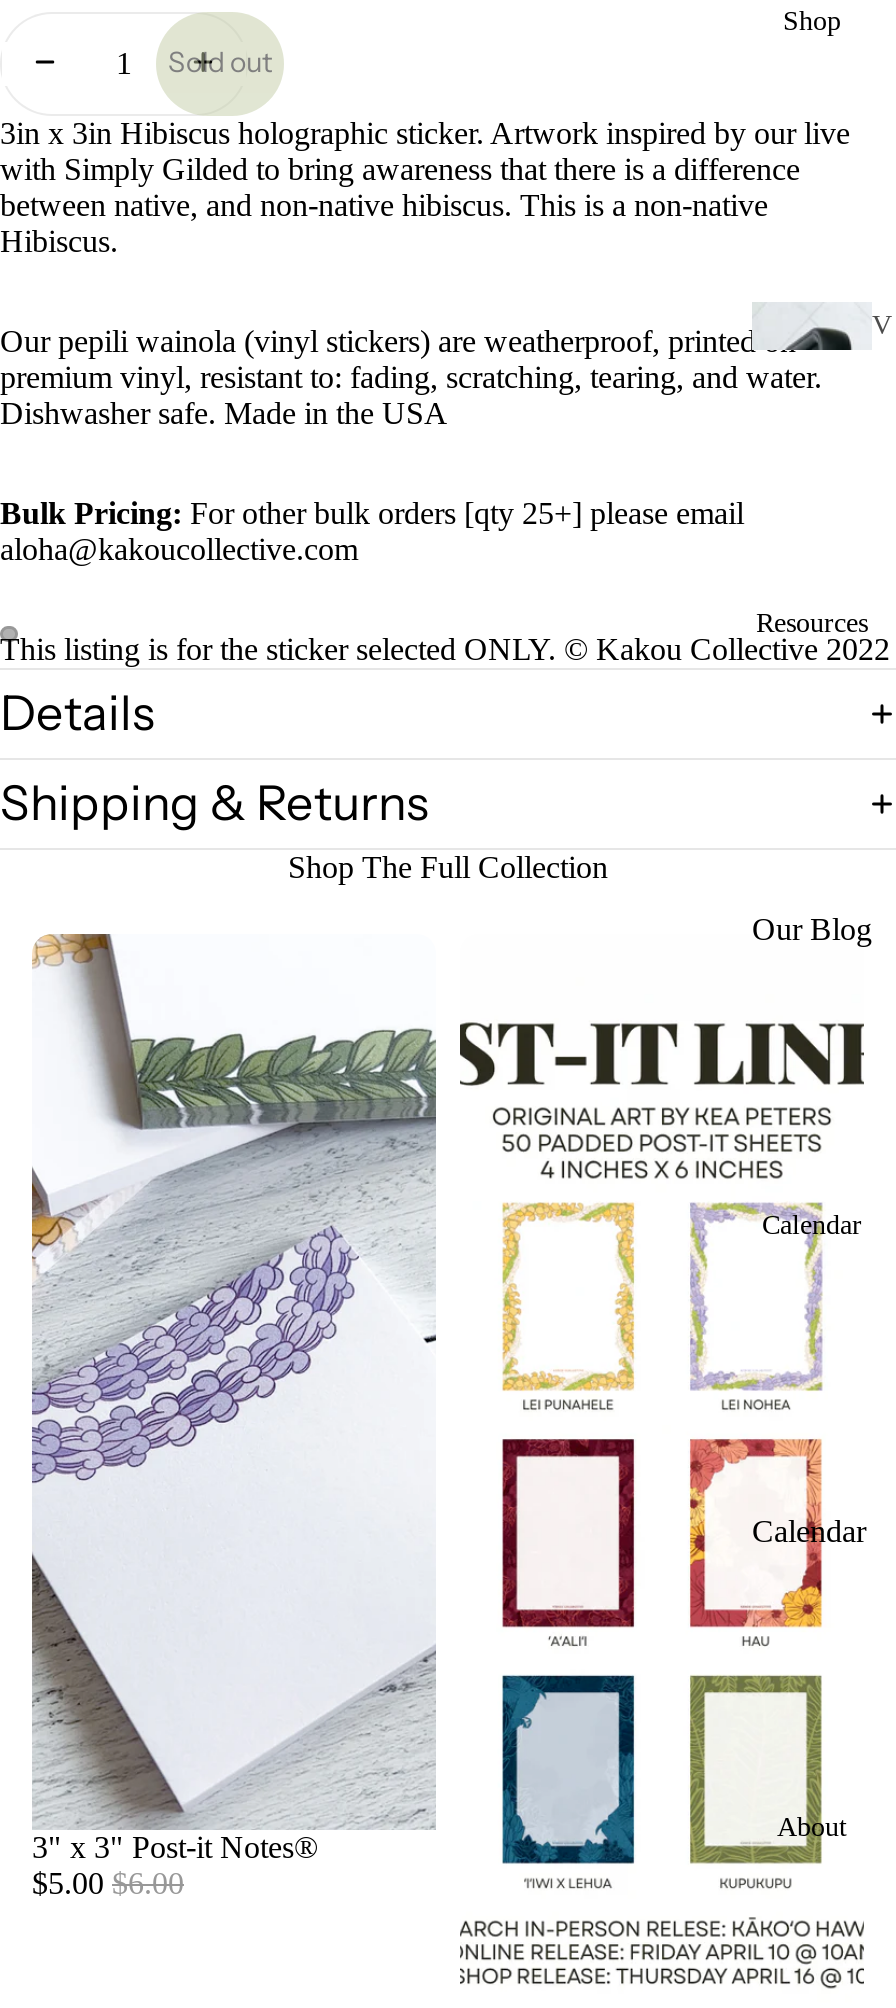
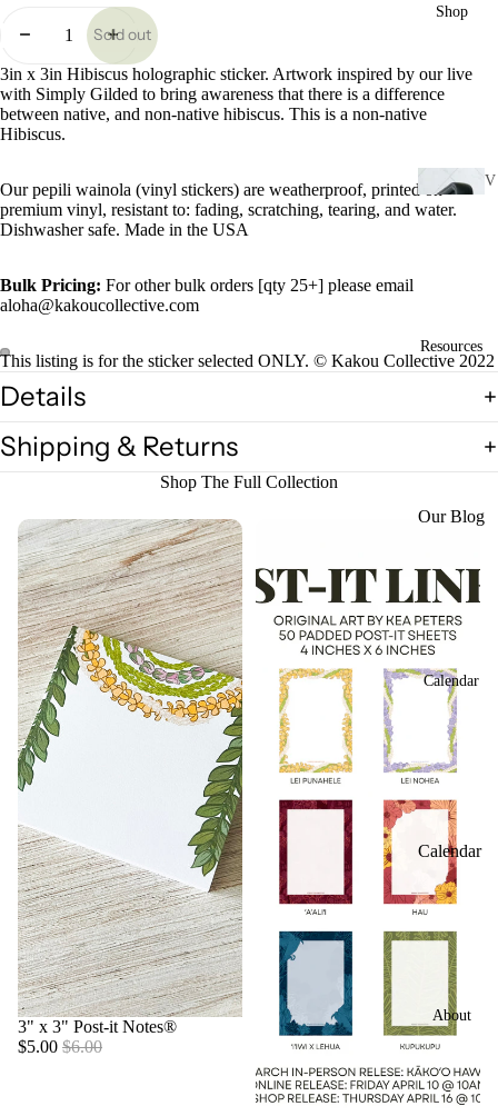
- [image]
+ [image]
